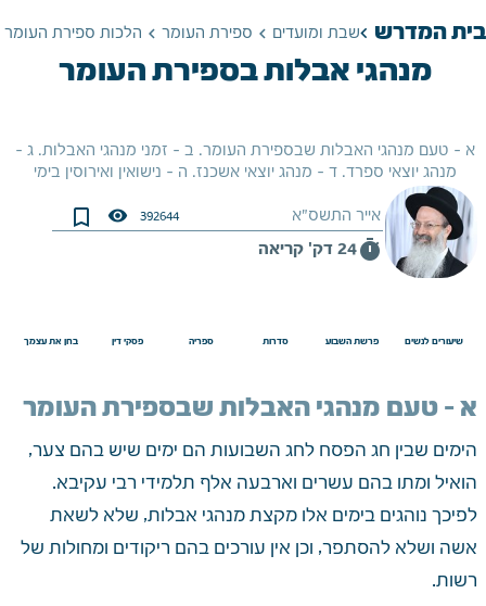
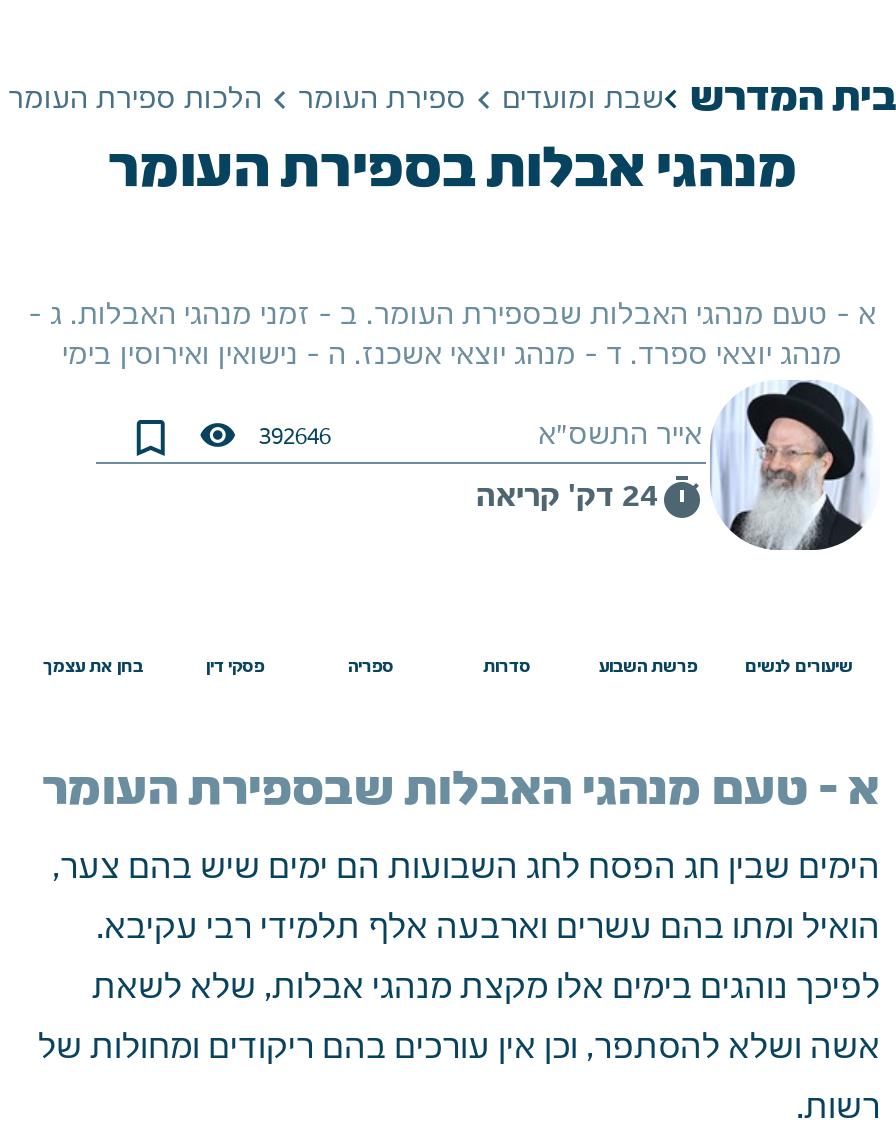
- 392644
+ 392646
